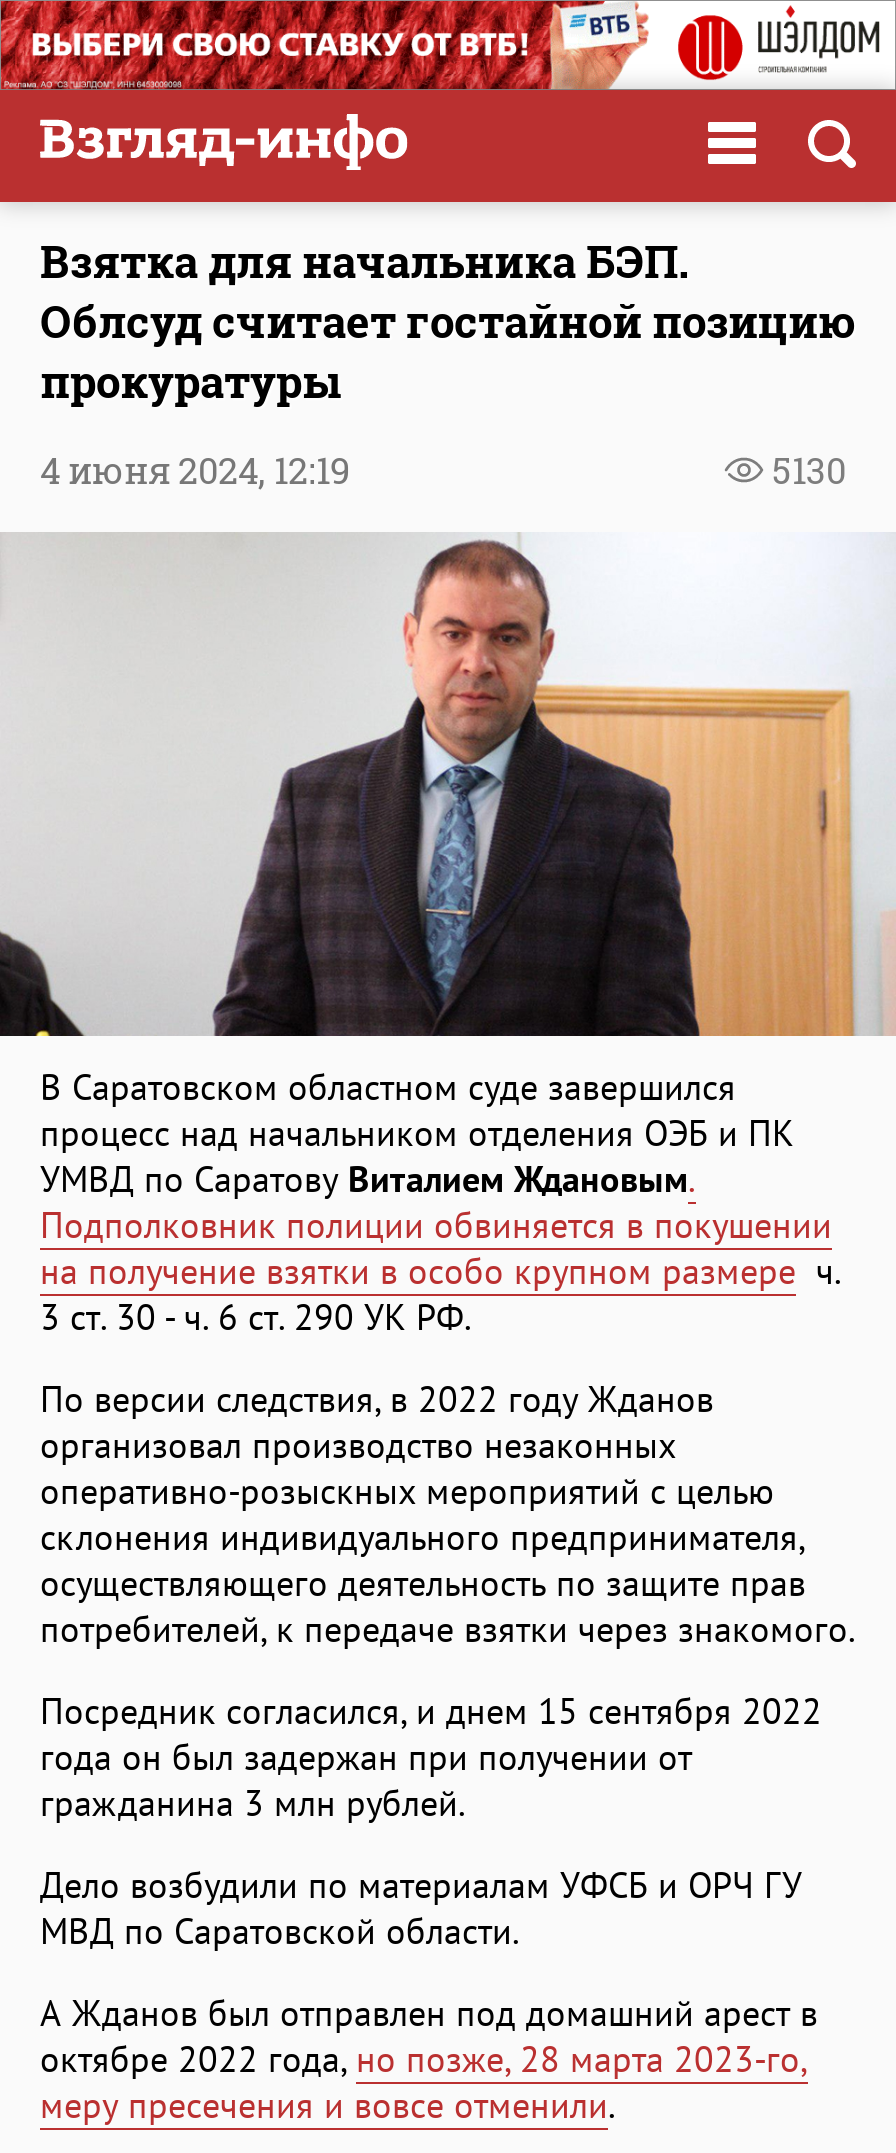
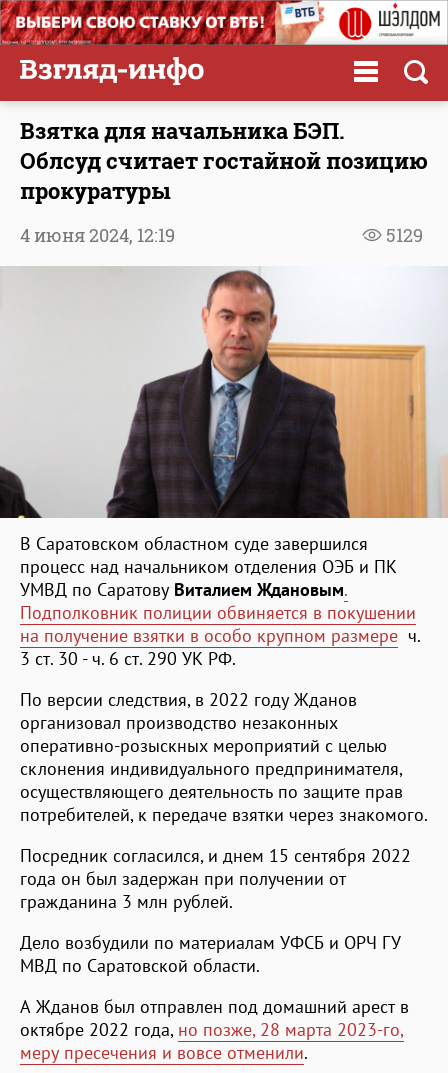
- 5130
+ 5129
